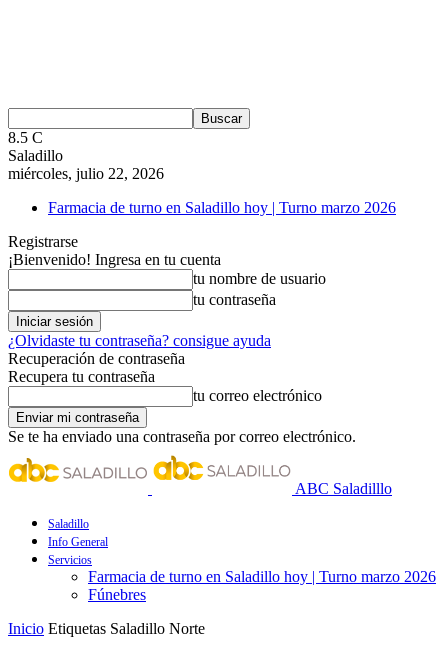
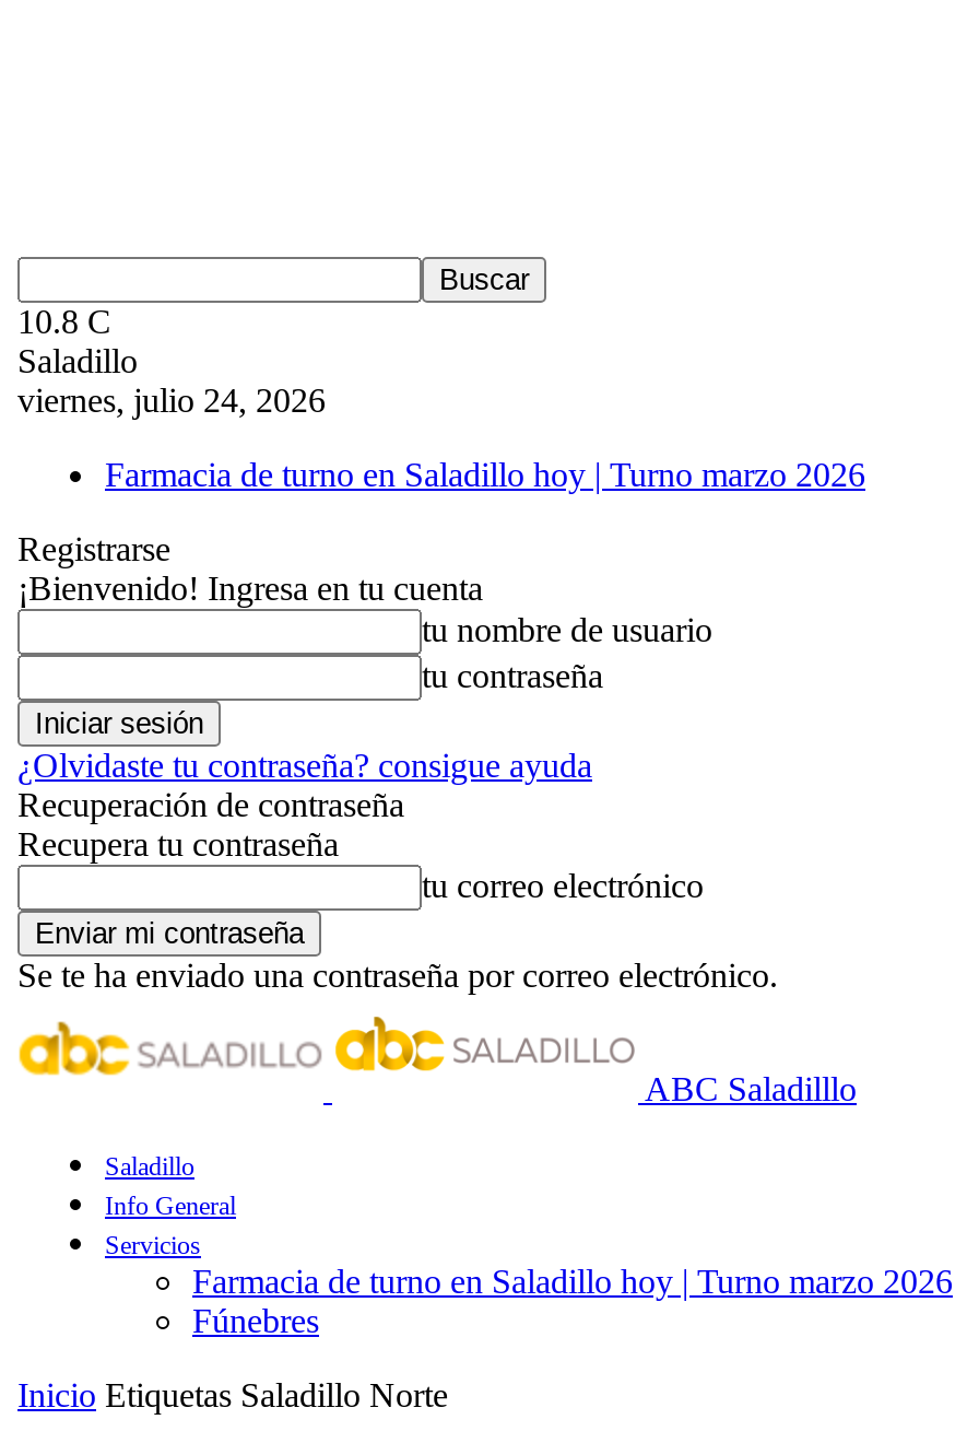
- 8.5 C
+ 10.8 C

- miércoles, julio 22, 2026
+ viernes, julio 24, 2026
